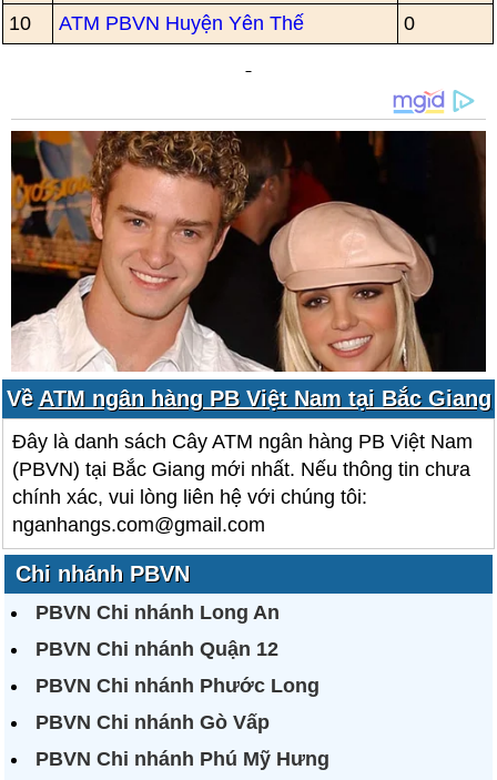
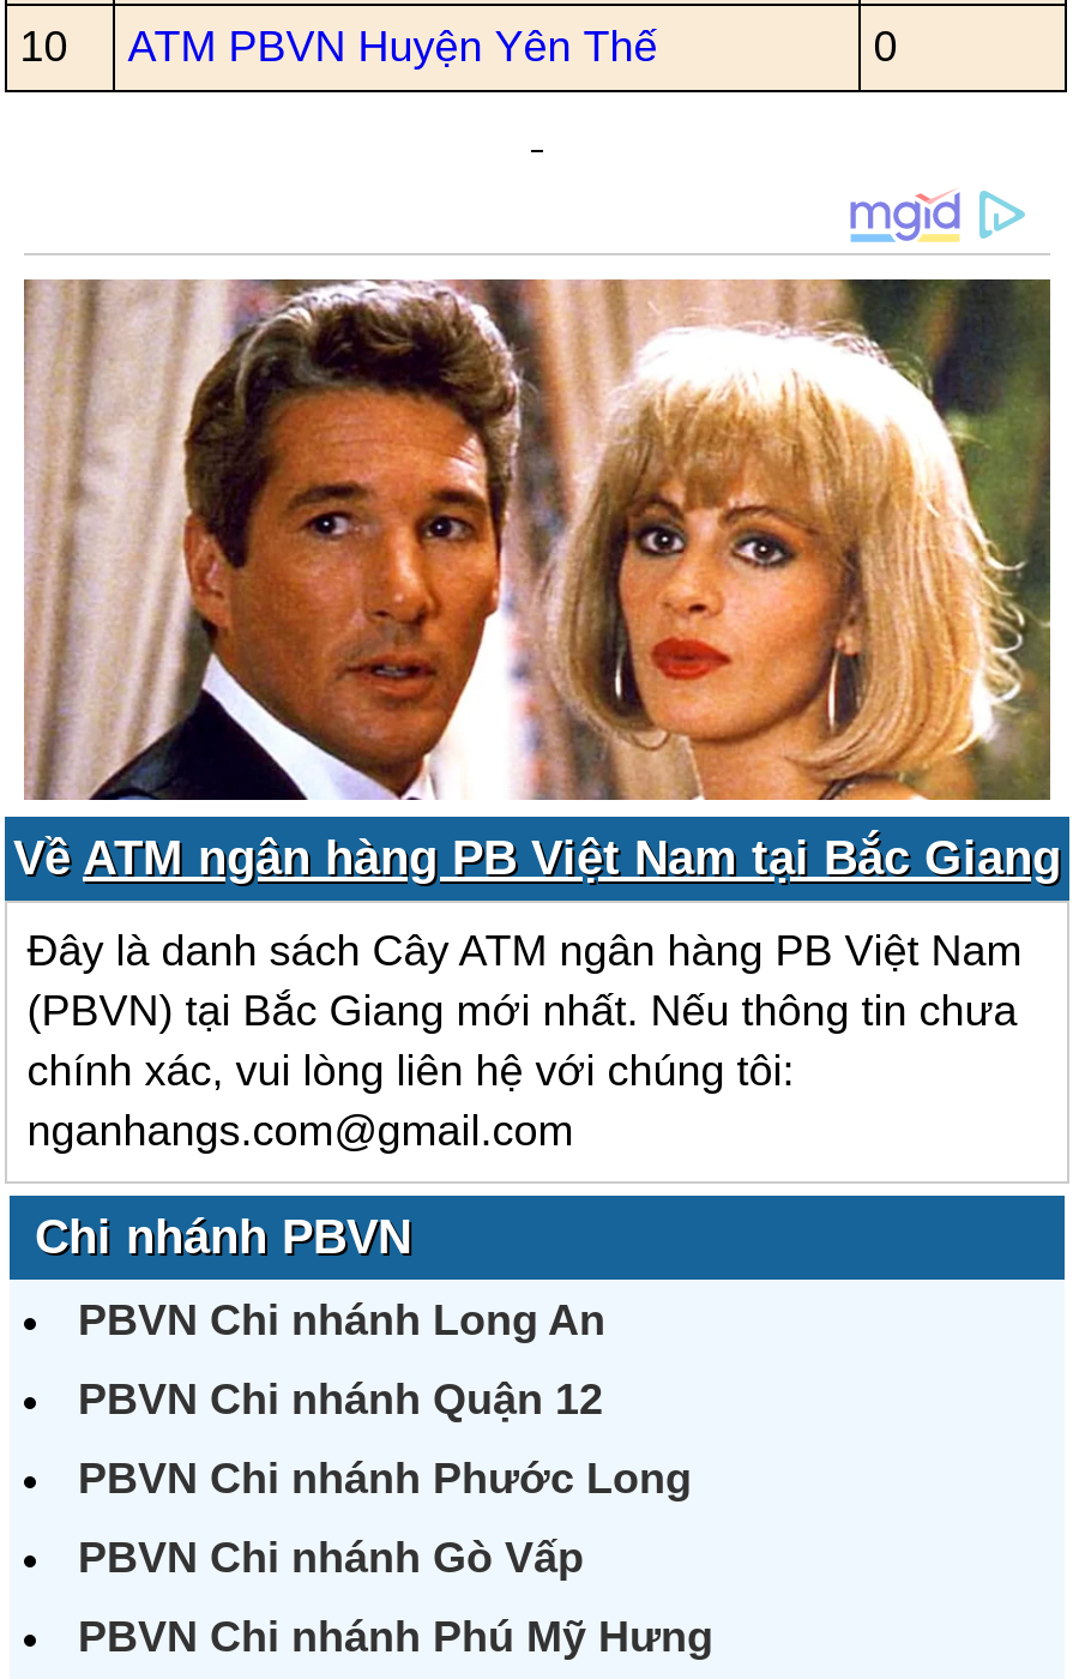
- [image]
+ [image]
